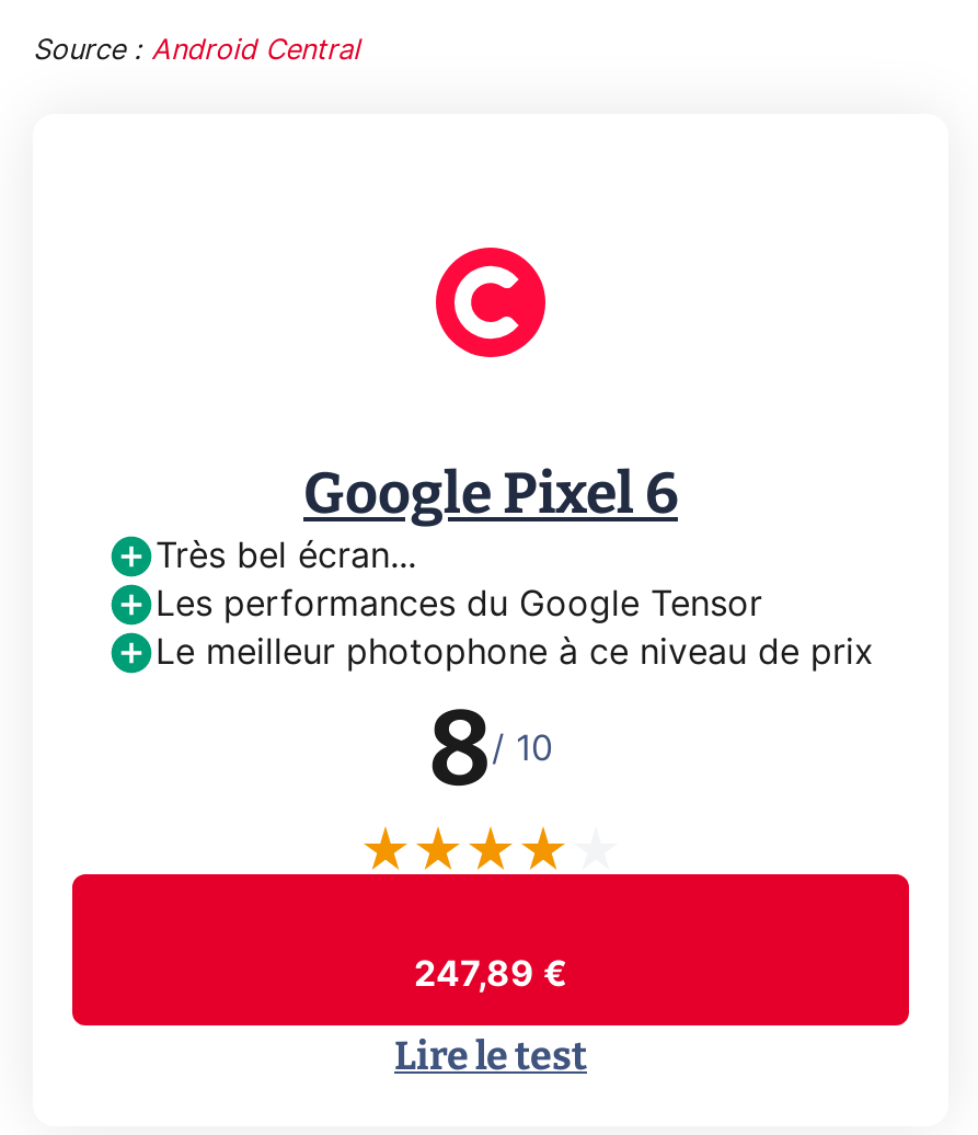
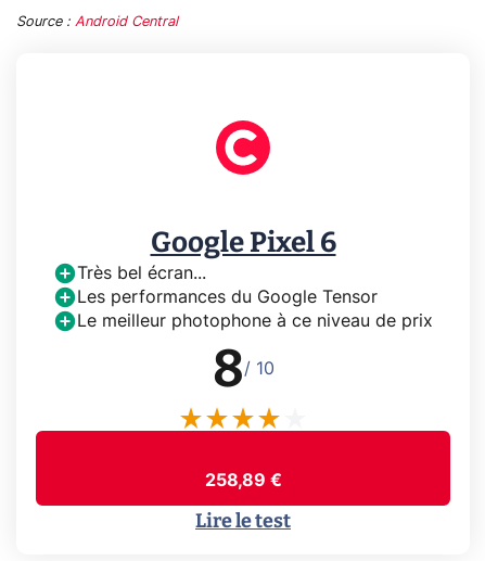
- 247,89 €
+ 258,89 €
